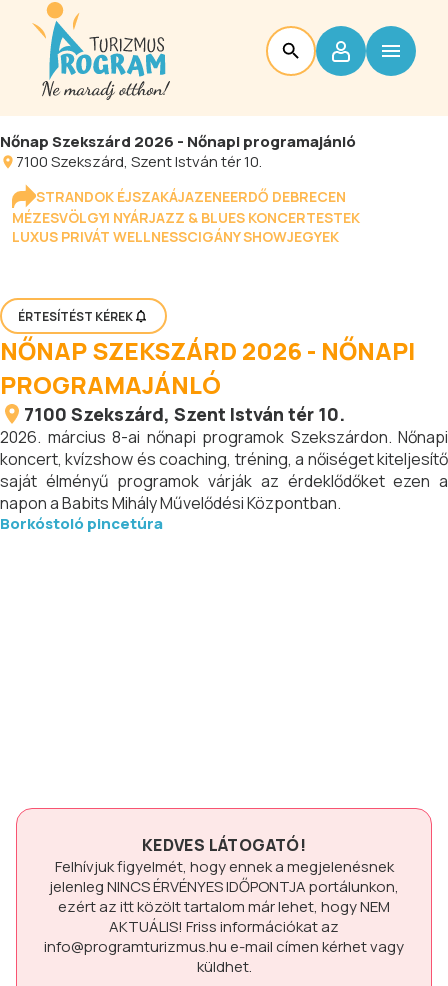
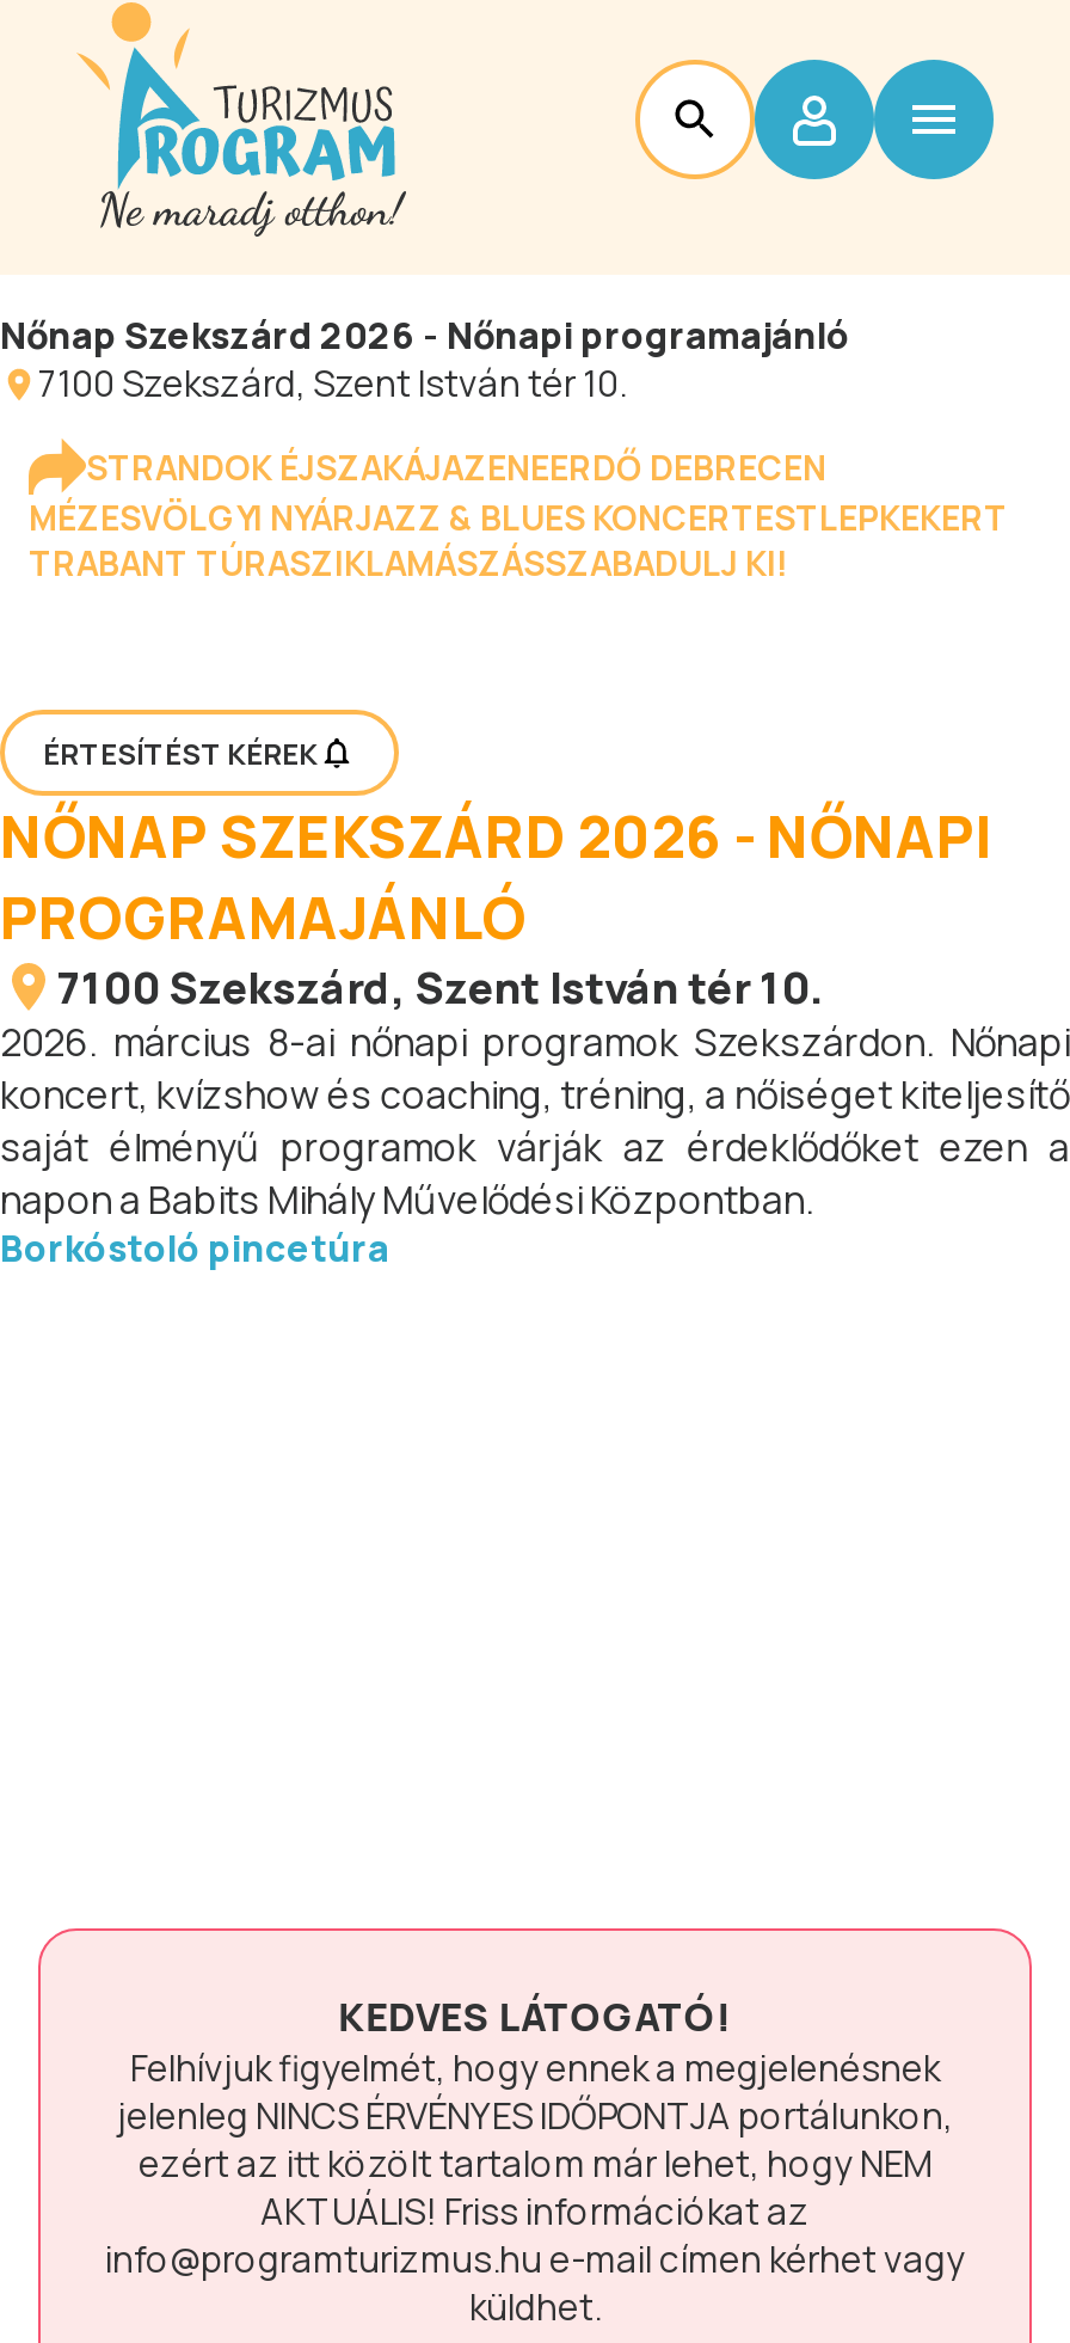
- MÉZESVÖLGYI NYÁRJAZZ & BLUES KONCERTESTEK
- LUXUS PRIVÁT WELLNESSCIGÁNY SHOWJEGYEK
+ MÉZESVÖLGYI NYÁRJAZZ & BLUES KONCERTESTLEPKEKERT
+ TRABANT TÚRASZIKLAMÁSZÁSSZABADULJ KI!
